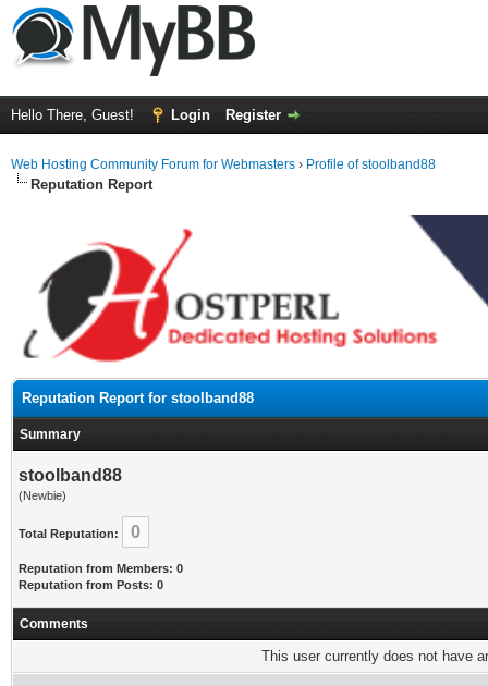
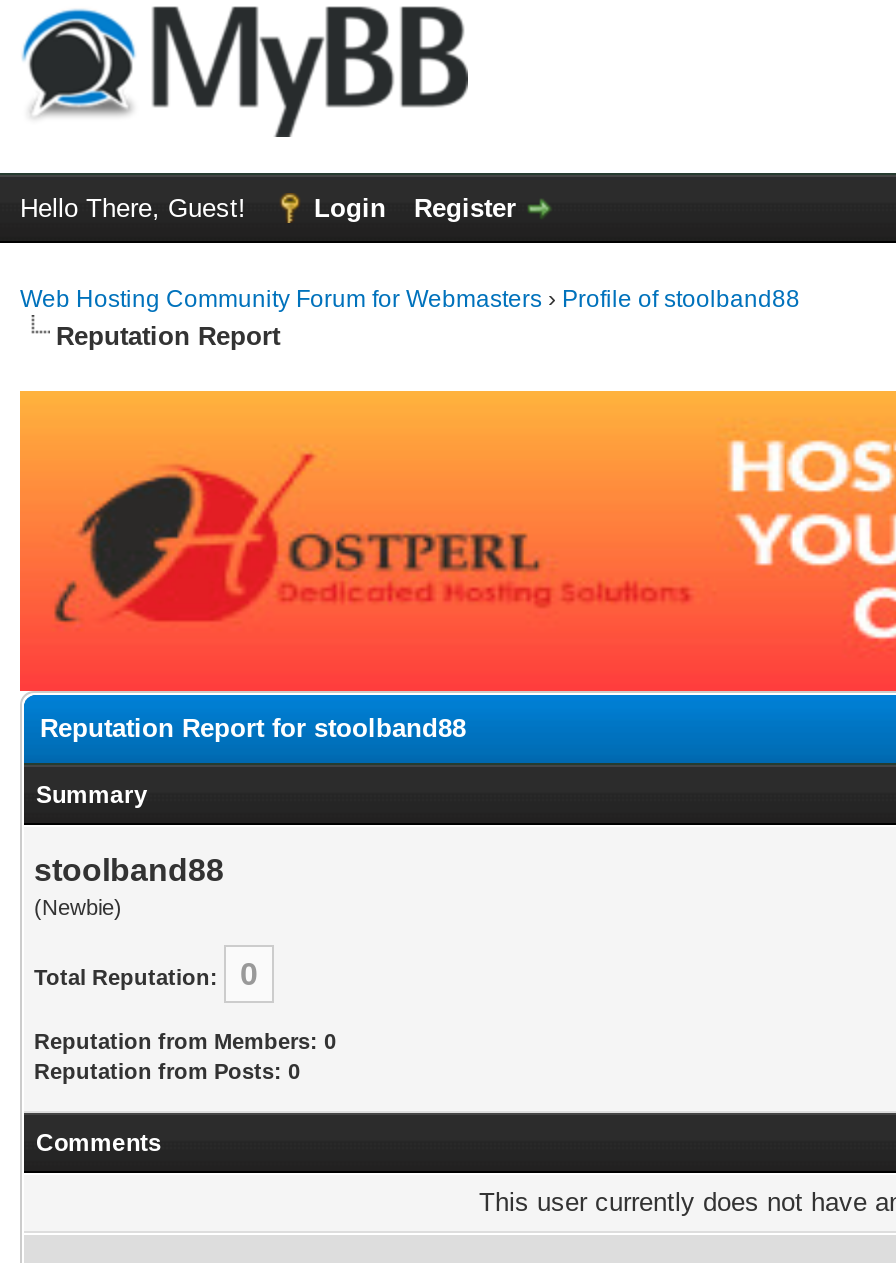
- [image]
+ [image]
